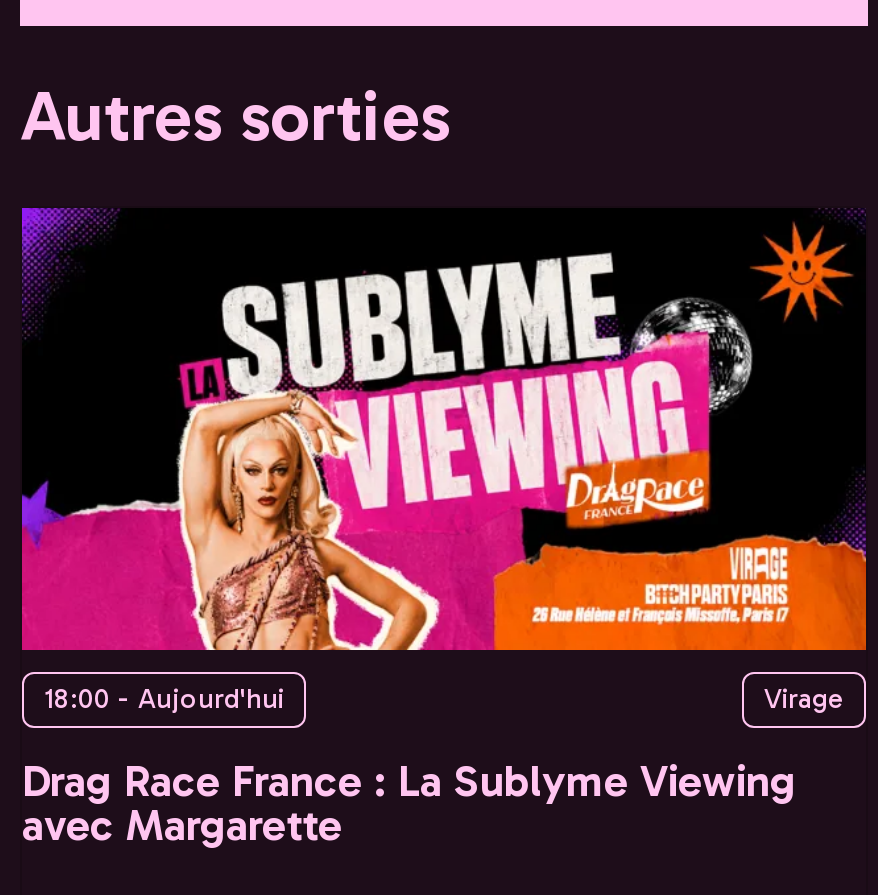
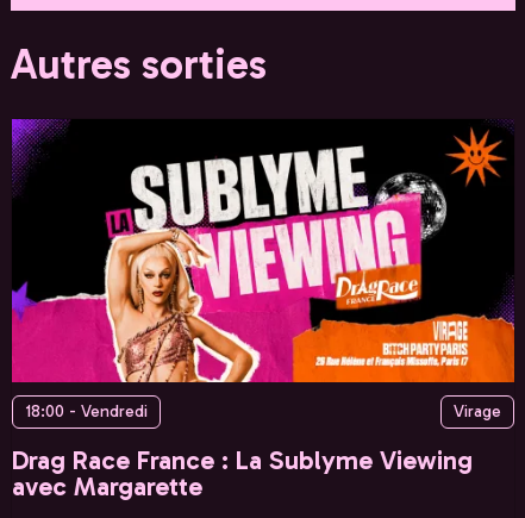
- 18:00 - Aujourd'hui
+ 18:00 - Vendredi
